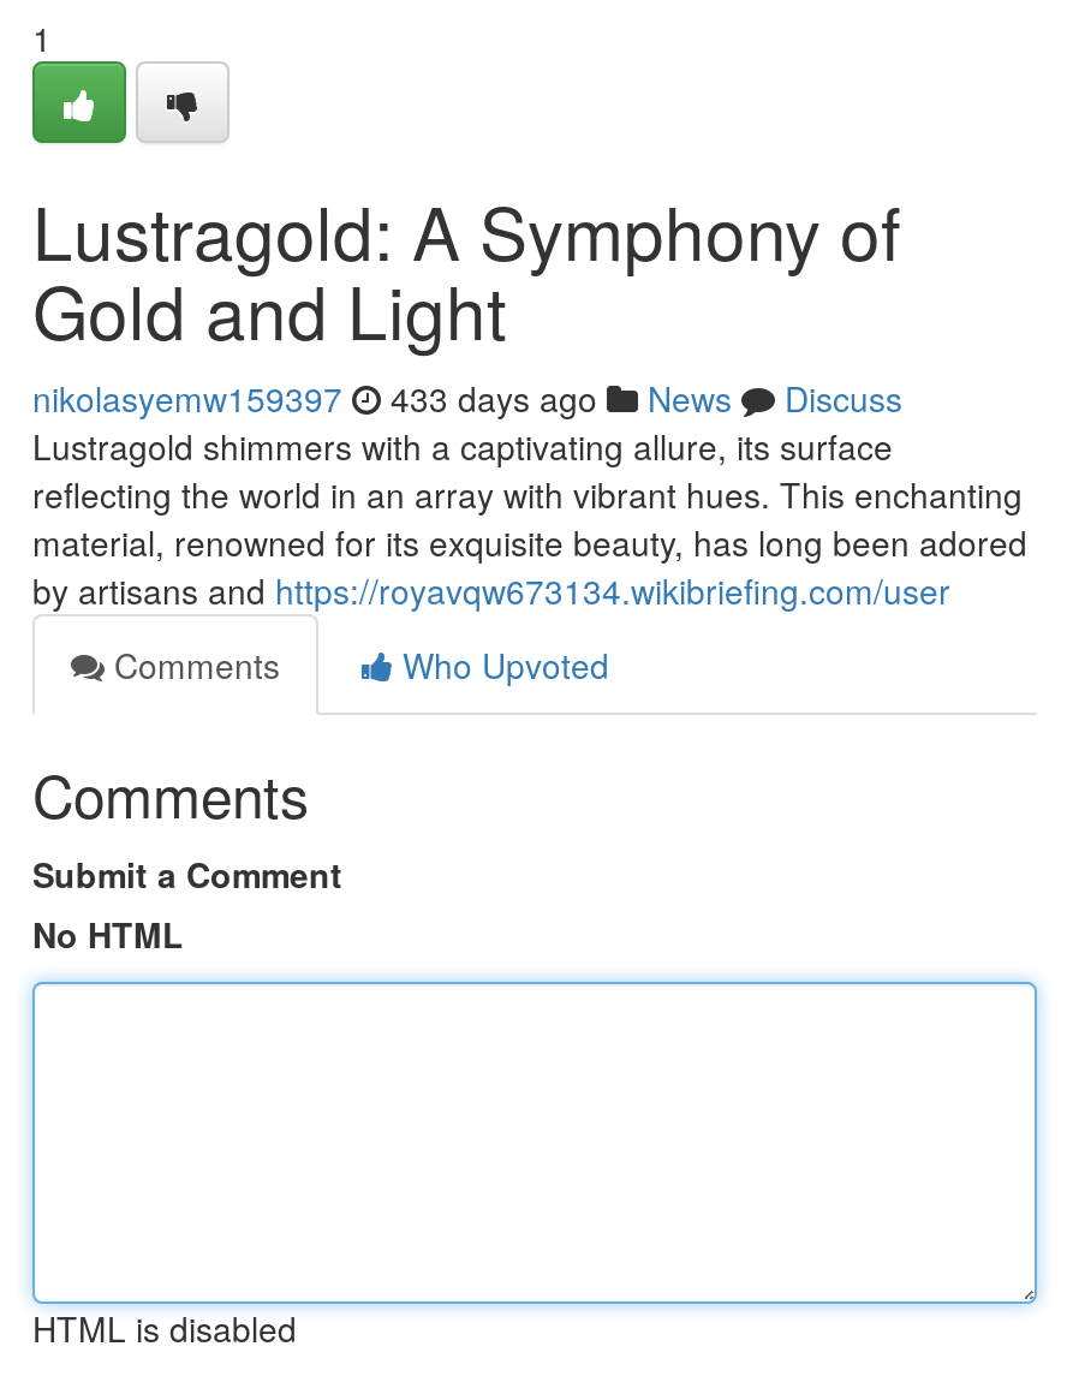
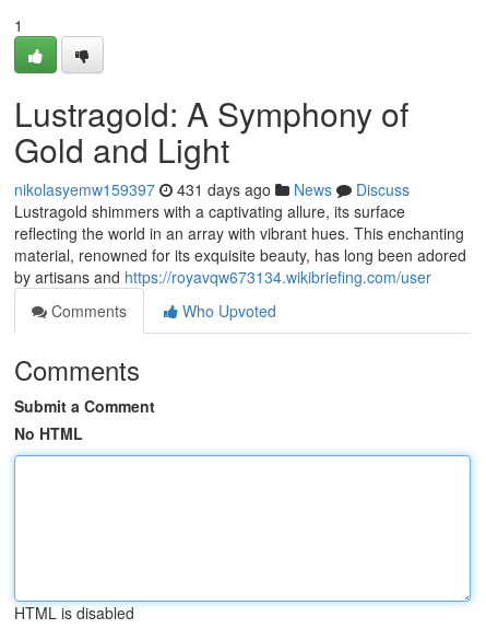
- nikolasyemw159397 433 days ago News Discuss
+ nikolasyemw159397 431 days ago News Discuss
